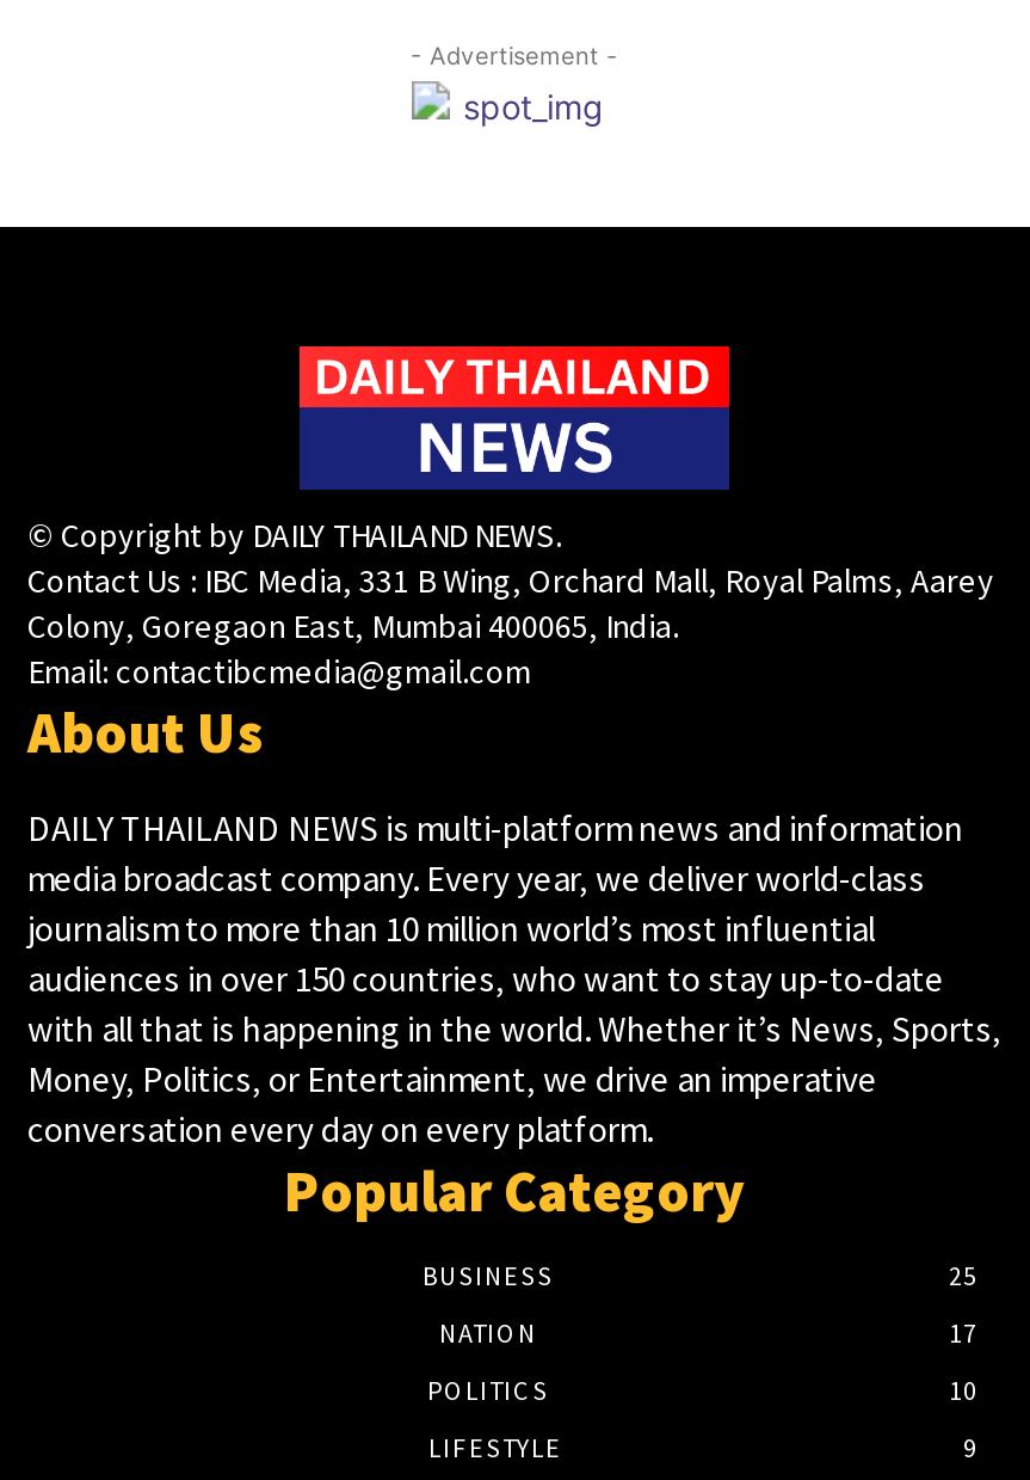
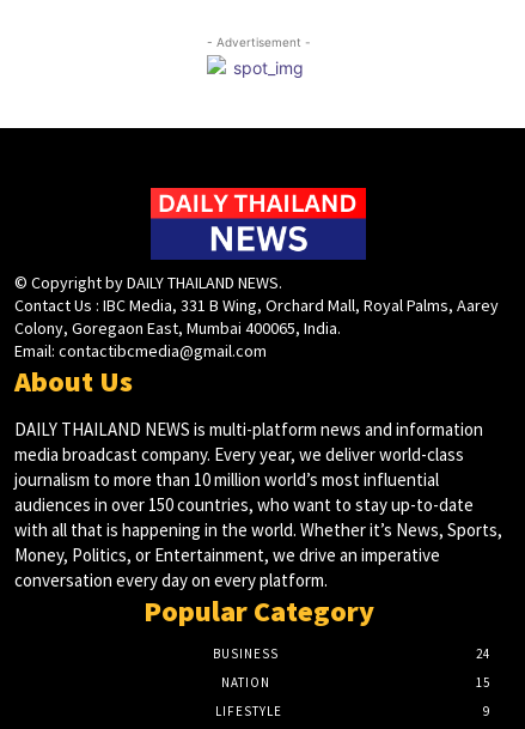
- 25
+ 24

- 17
- POLITICS
- 10
+ 15
